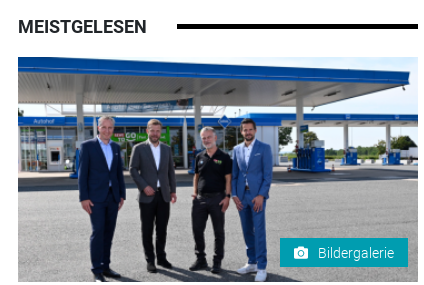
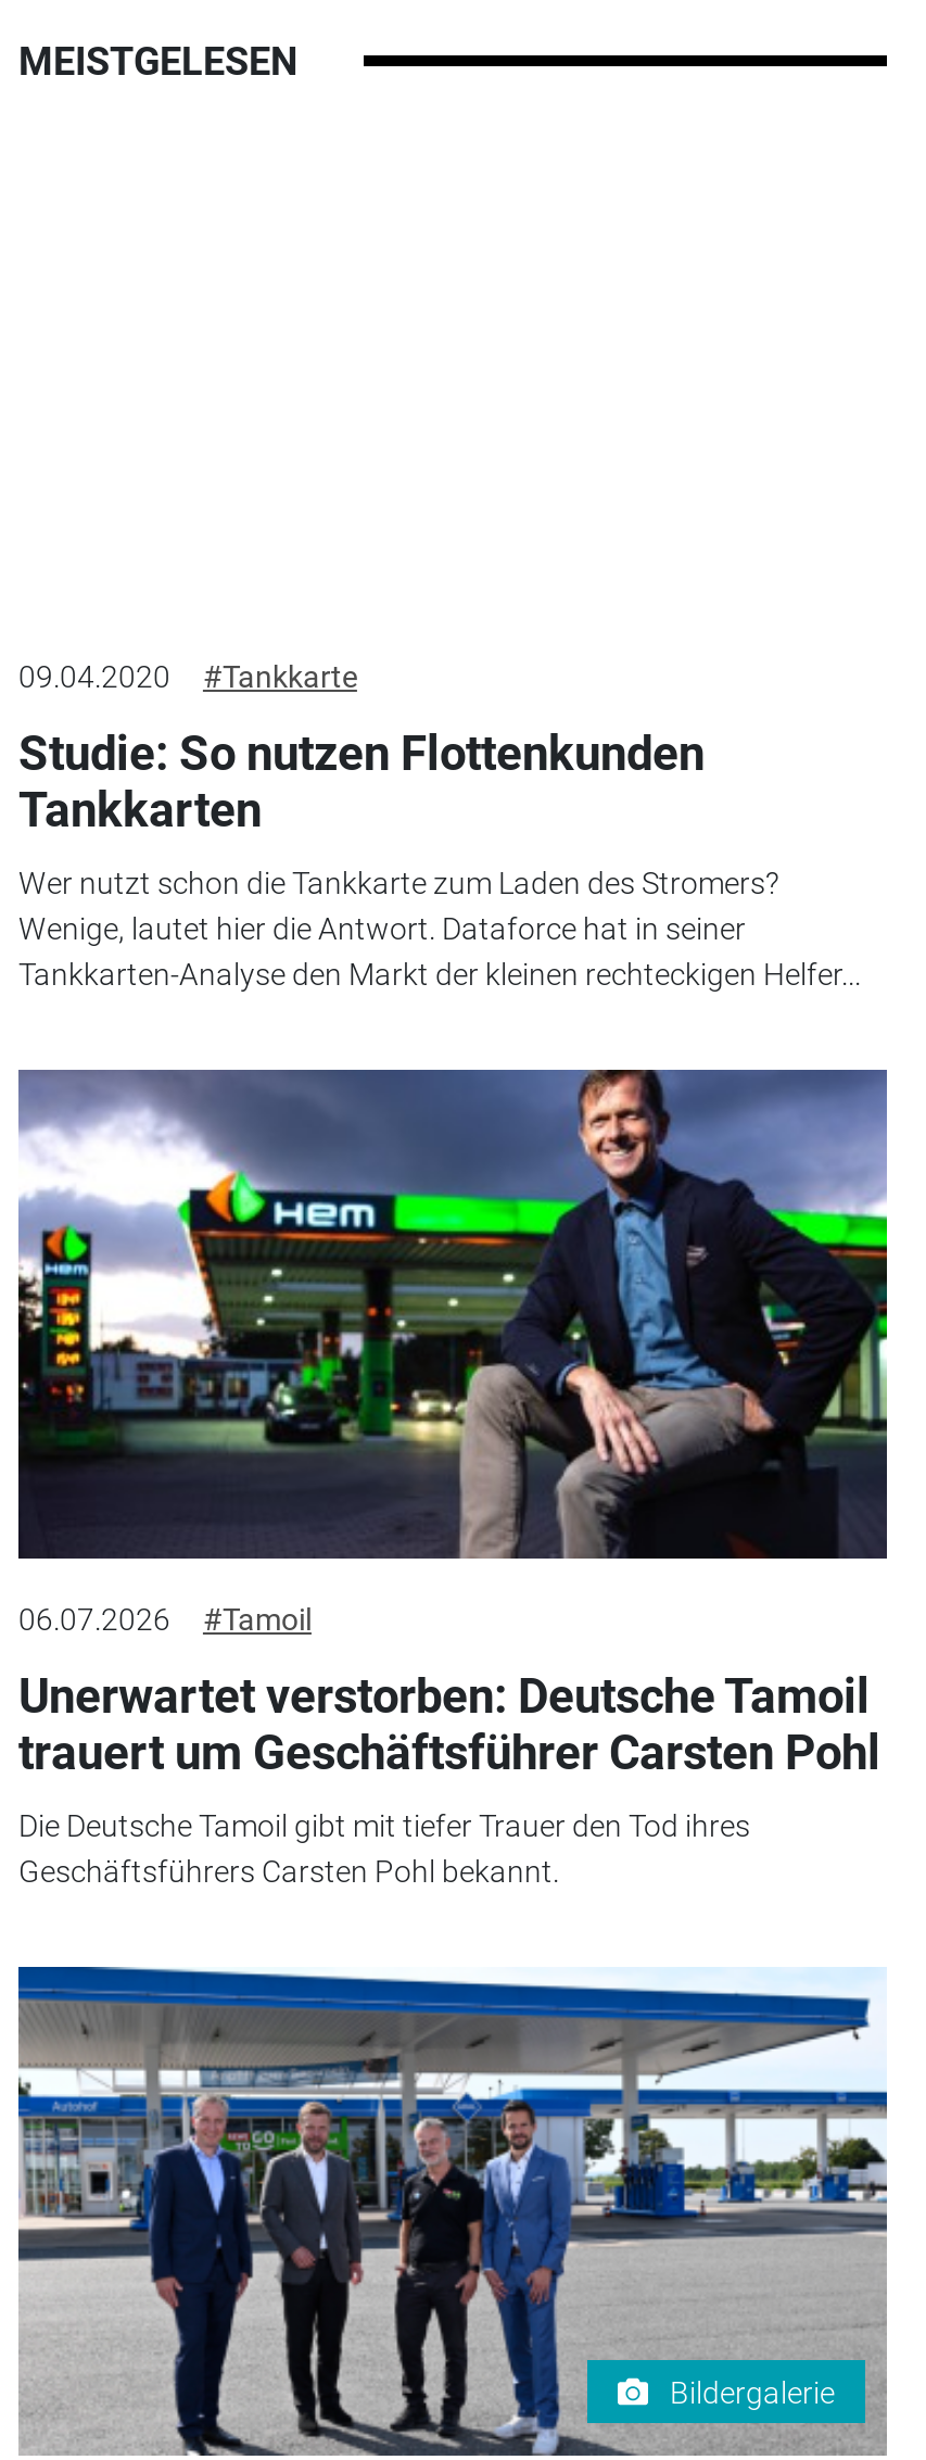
+ [image]
+ 06.07.2026
+ #Tamoil
+ Unerwartet verstorben: Deutsche Tamoil
+ trauert um Geschäftsführer Carsten Pohl
+ Die Deutsche Tamoil gibt mit tiefer Trauer den Tod ihres
+ Geschäftsführers Carsten Pohl bekannt.

+ 09.04.2020
+ #Tankkarte
+ Studie: So nutzen Flottenkunden
+ Tankkarten
+ Wer nutzt schon die Tankkarte zum Laden des Stromers?
+ Wenige, lautet hier die Antwort. Dataforce hat in seiner
+ Tankkarten-Analyse den Markt der kleinen rechteckigen Helfer...
